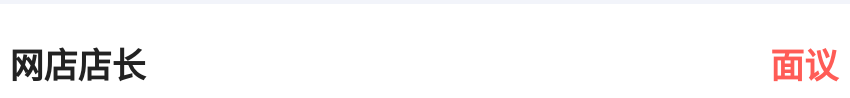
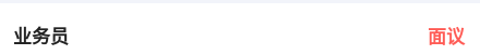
- 网店店长
+ 业务员
